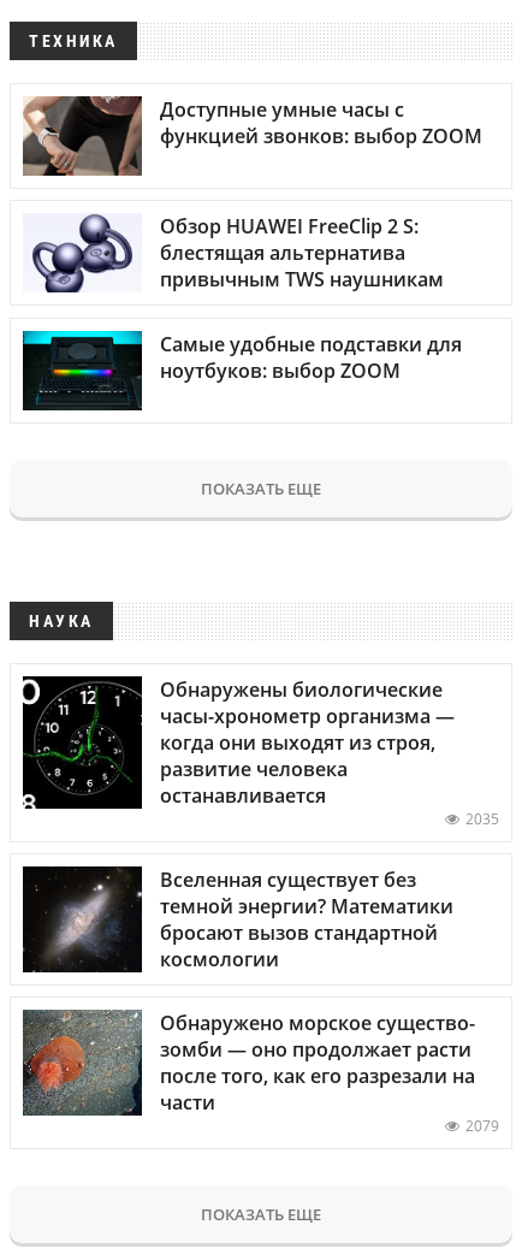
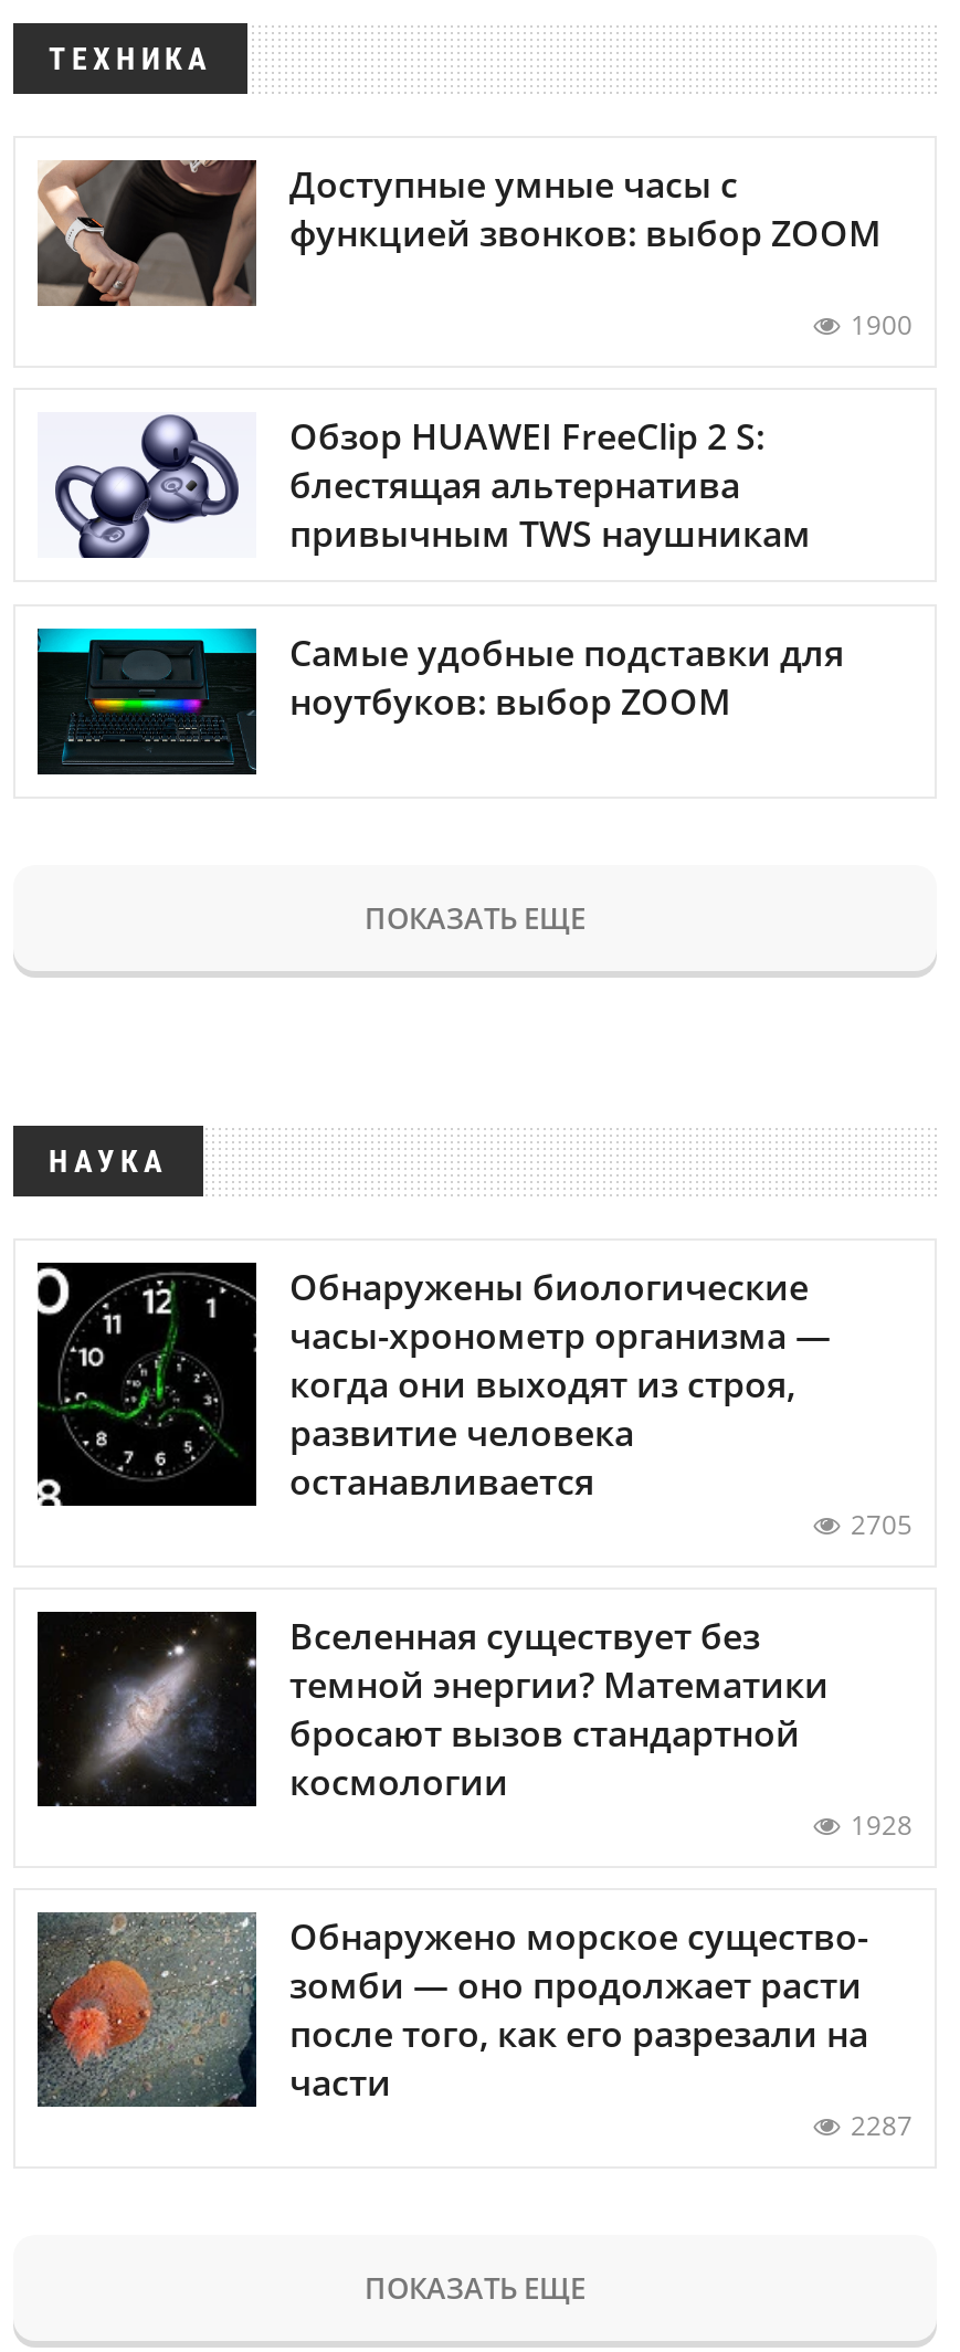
+ 1900

- 2035
+ 2705

+ 1928

- 2079
+ 2287
